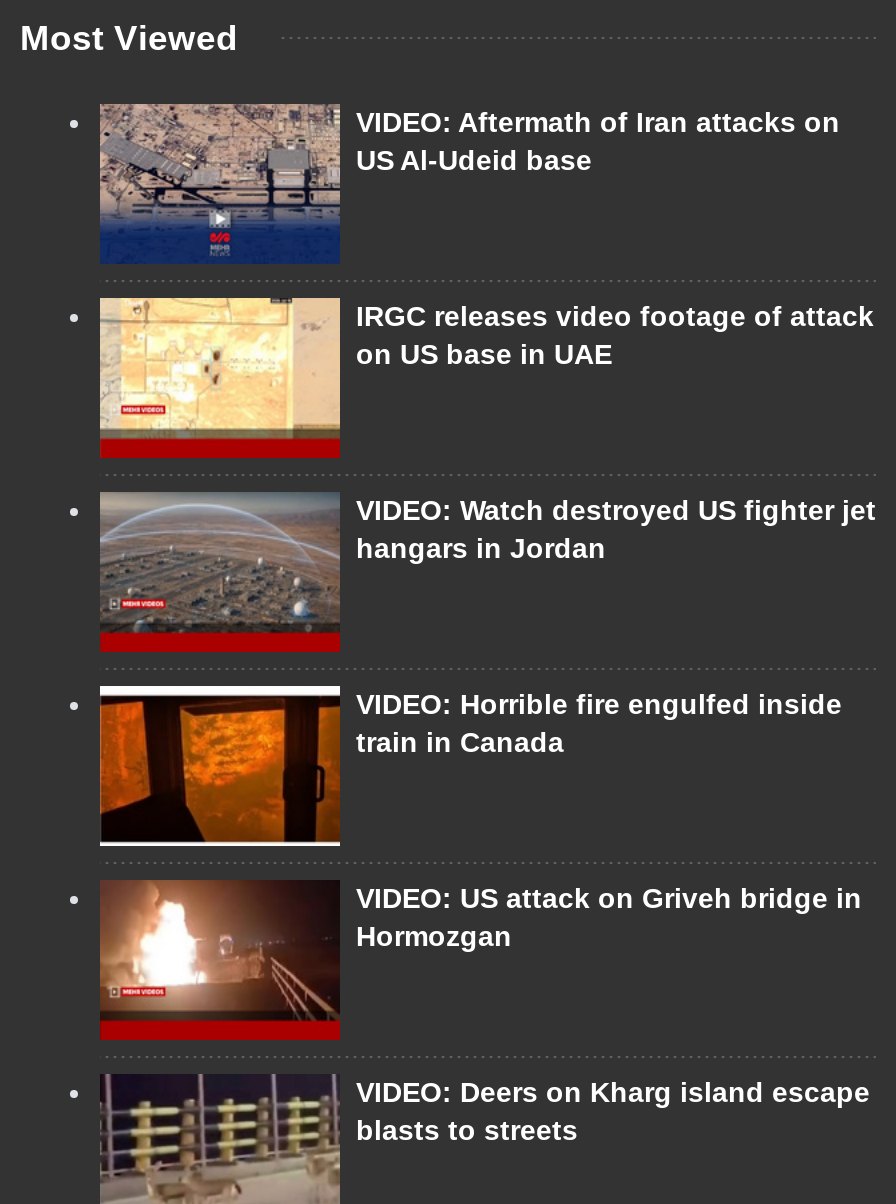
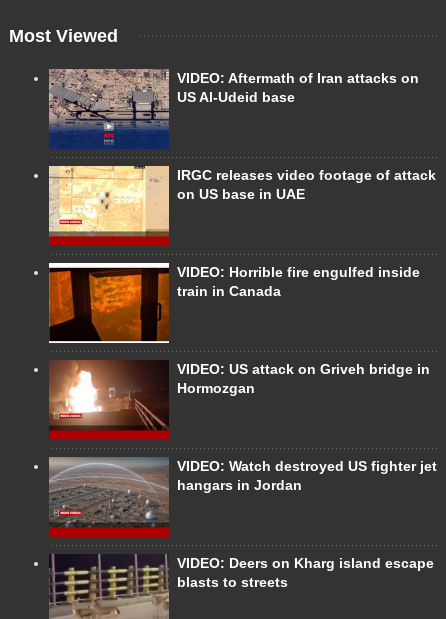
moved down: [image] | VIDEO: Watch destroyed US fighter jet | hangars in Jordan

moved up: [image] | VIDEO: Horrible fire engulfed inside | train in Canada | VIDEO: US attack on Griveh bridge in | Hormozgan
